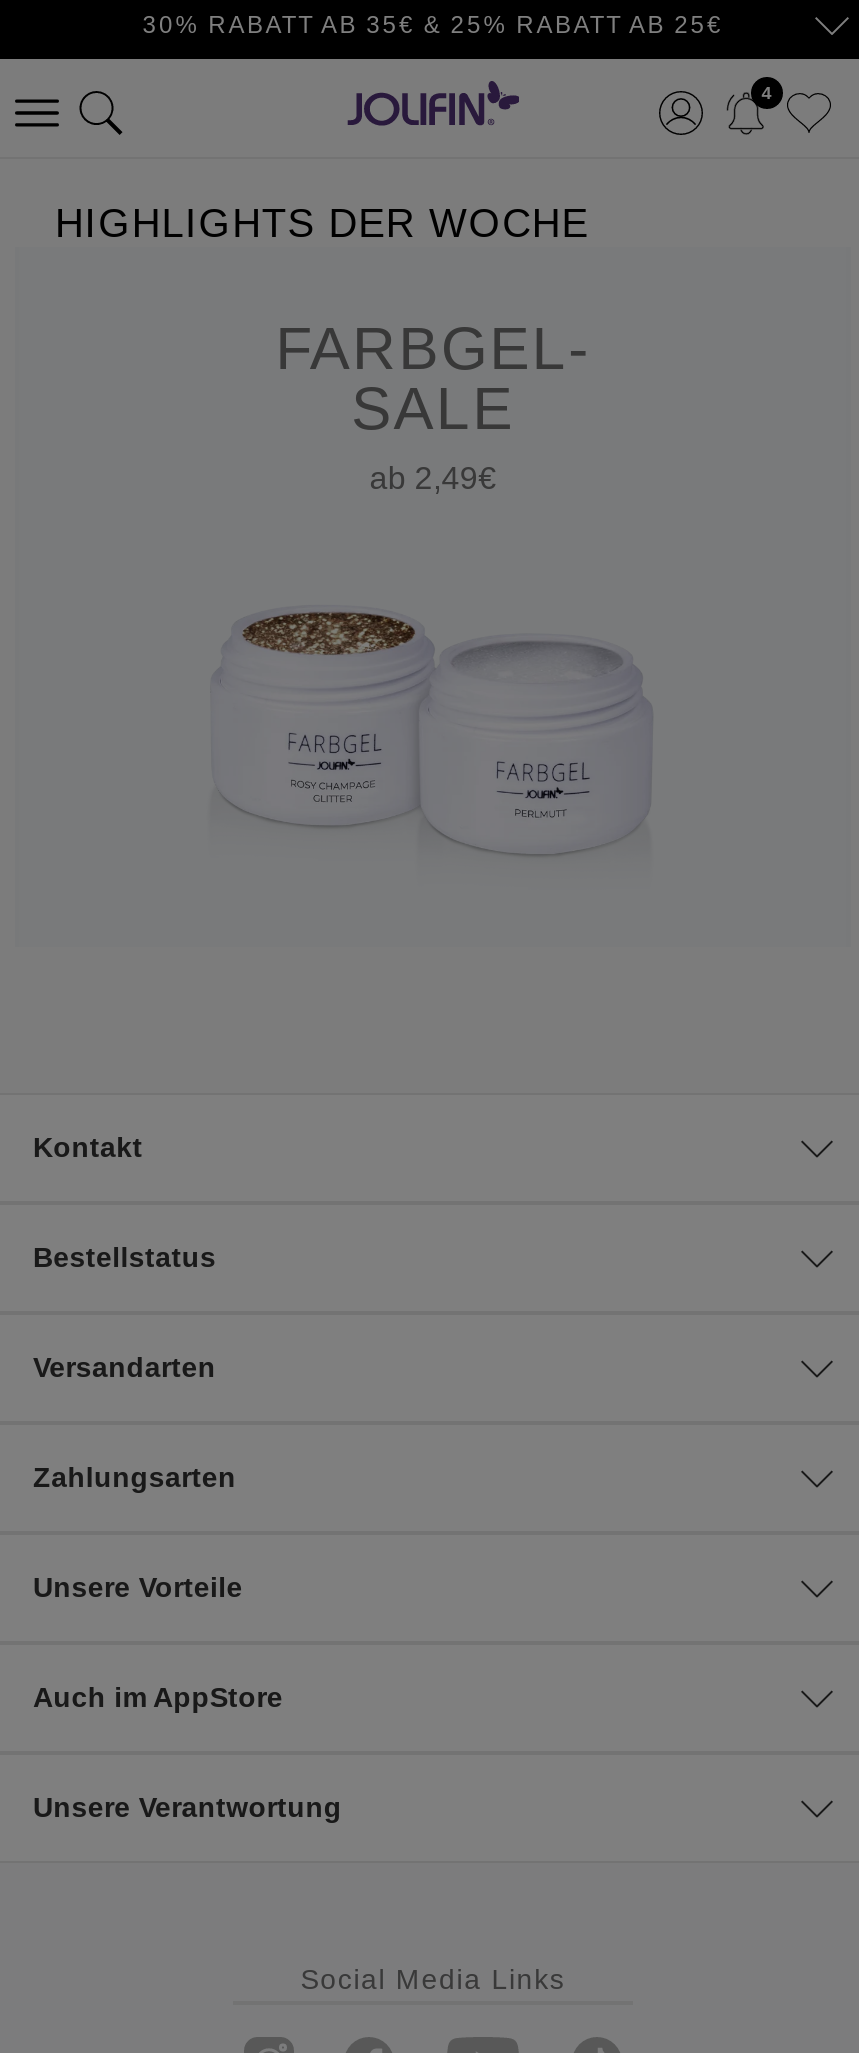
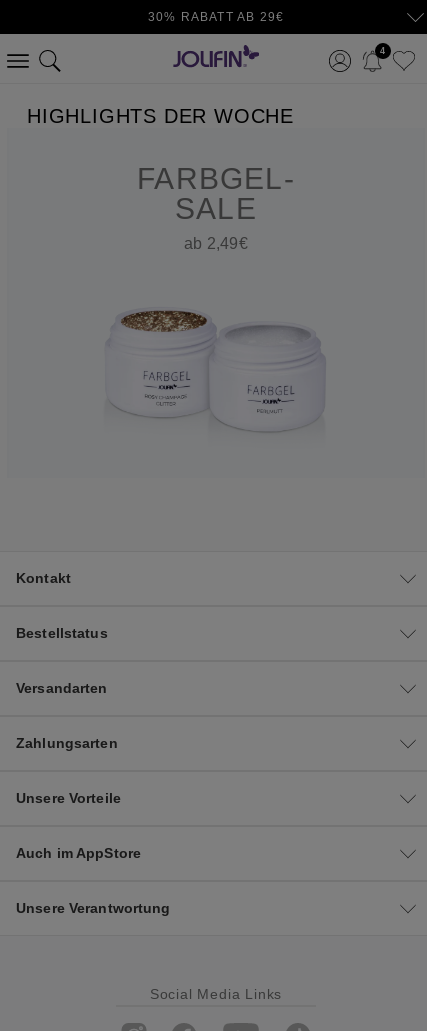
- 30% RABATT AB 35€ & 25% RABATT AB 25€
+ 30% RABATT AB 29€
